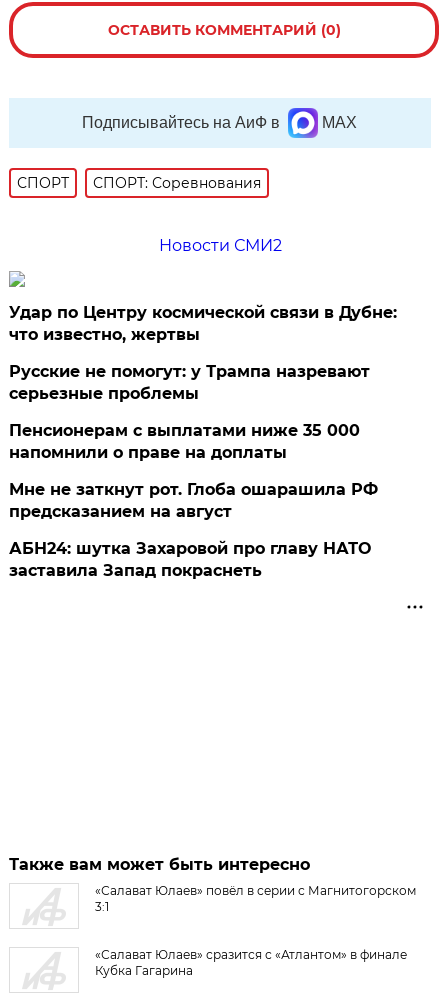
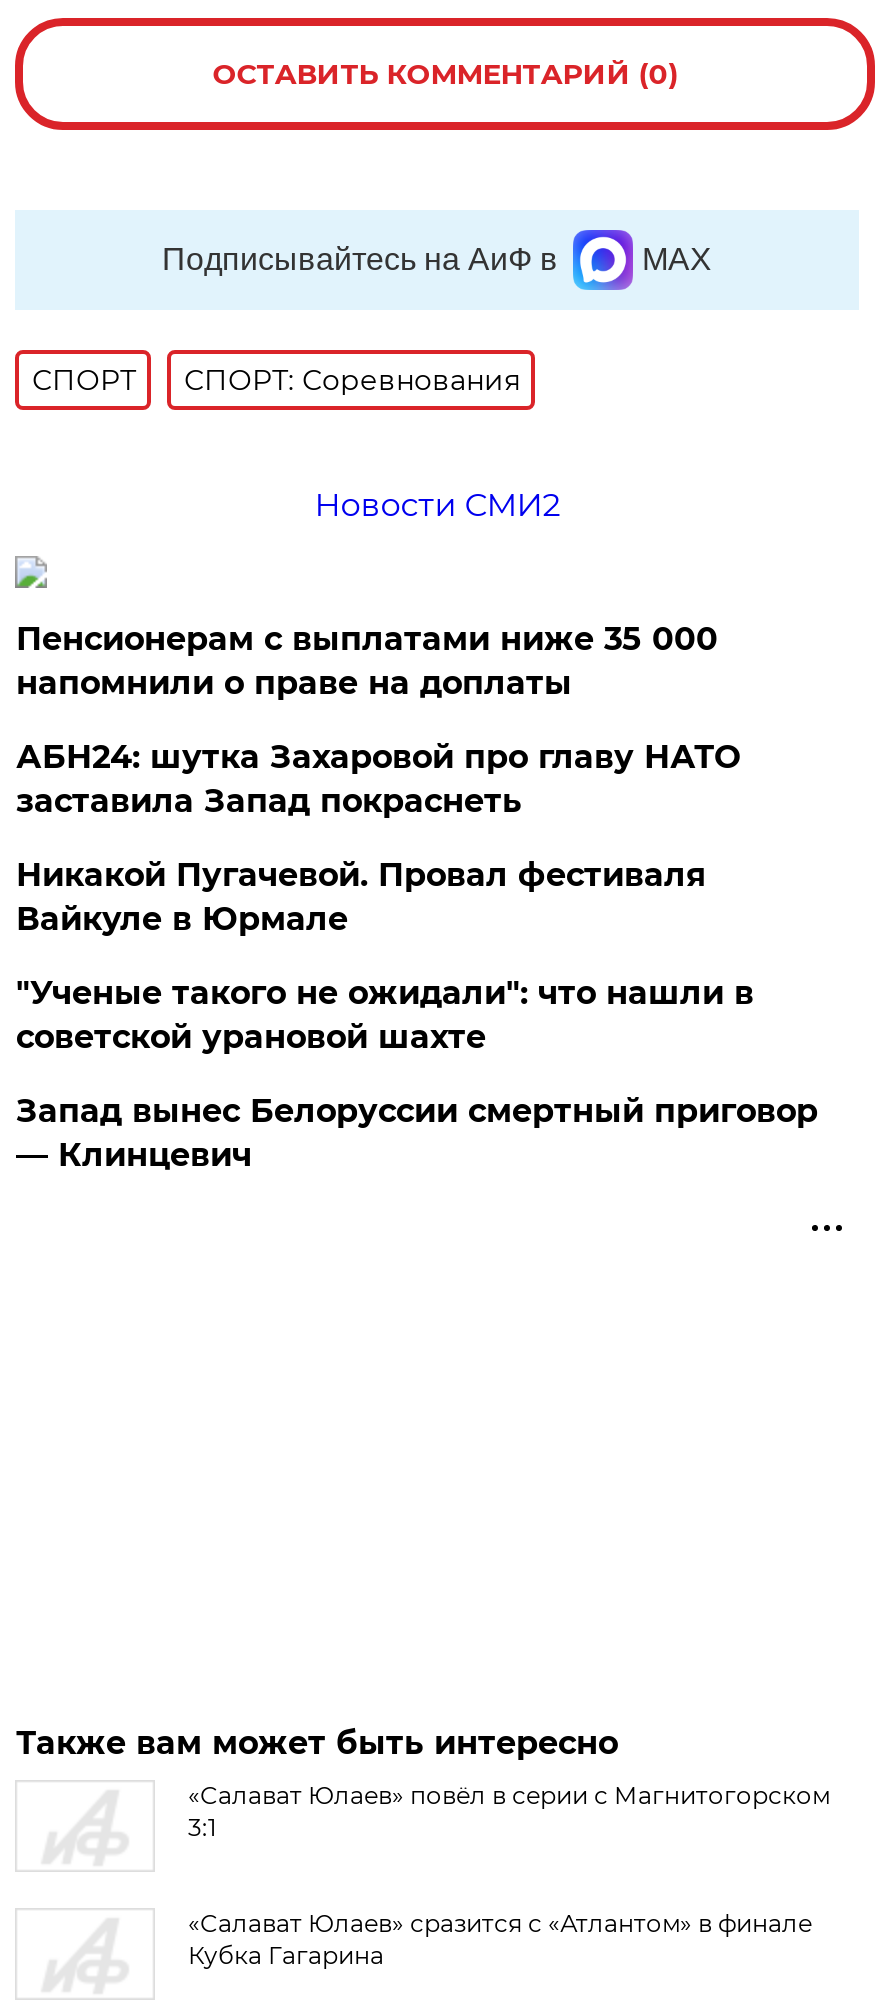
- Удар по Центру космической связи в Дубне:
- что известно, жертвы
- Русские не помогут: у Трампа назревают
- серьезные проблемы

moved up: Пенсионерам с выплатами ниже 35 000 | напомнили о праве на доплаты

- Мне не заткнут рот. Глоба ошарашила РФ
- предсказанием на август

moved up: АБН24: шутка Захаровой про главу НАТО | заставила Запад покраснеть

+ Никакой Пугачевой. Провал фестиваля
+ Вайкуле в Юрмале
+ "Ученые такого не ожидали": что нашли в
+ советской урановой шахте
+ Запад вынес Белоруссии смертный приговор
+ — Клинцевич
